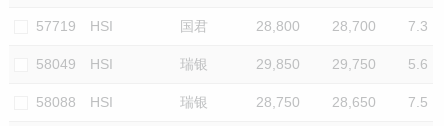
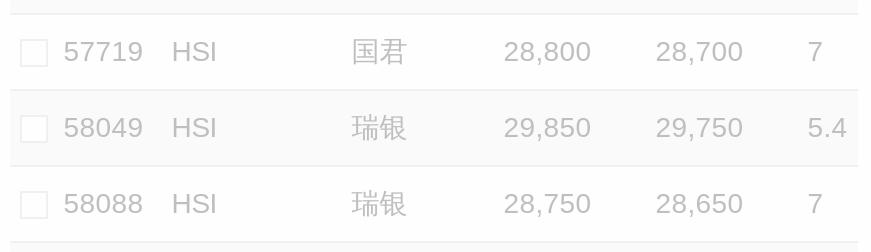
- 28,800 28,700 7.3
+ 28,800 28,700 7

- 29,850 29,750 5.6
+ 29,850 29,750 5.4

- 28,750 28,650 7.5
+ 28,750 28,650 7
